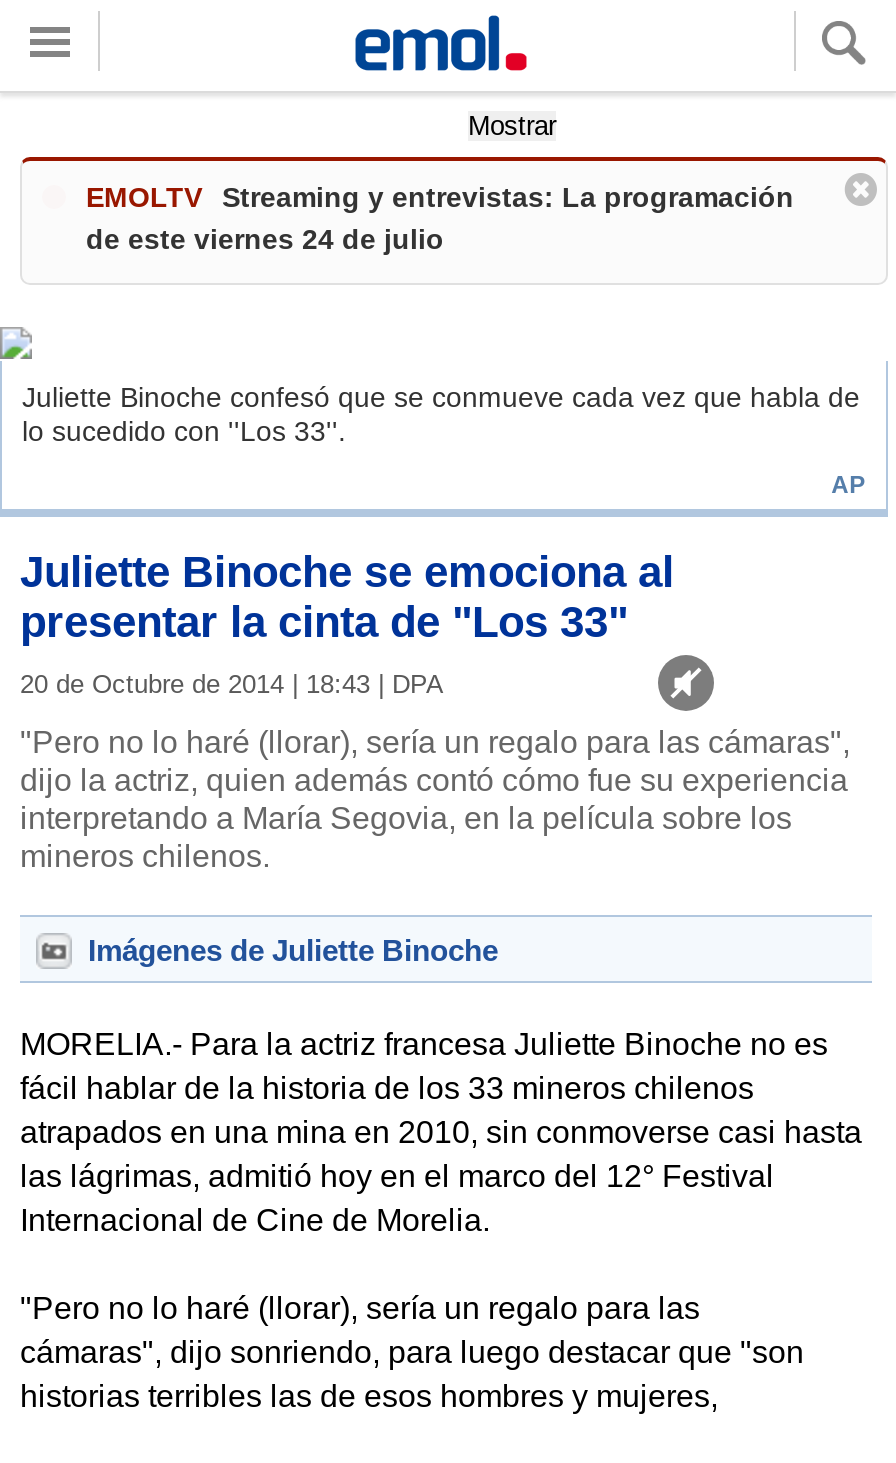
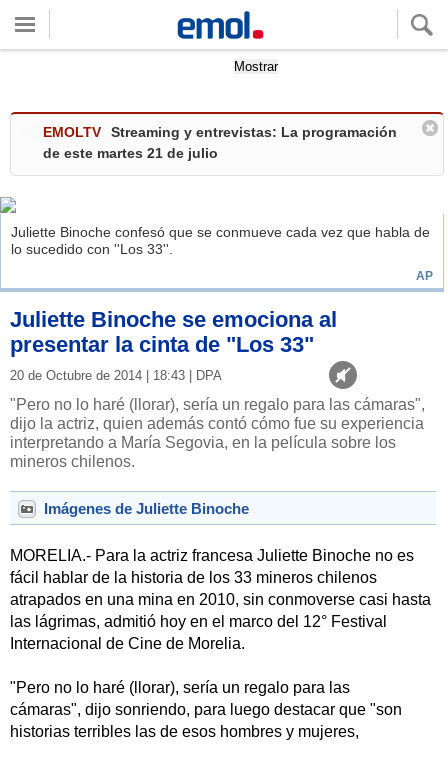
- de este viernes 24 de julio
+ de este martes 21 de julio
